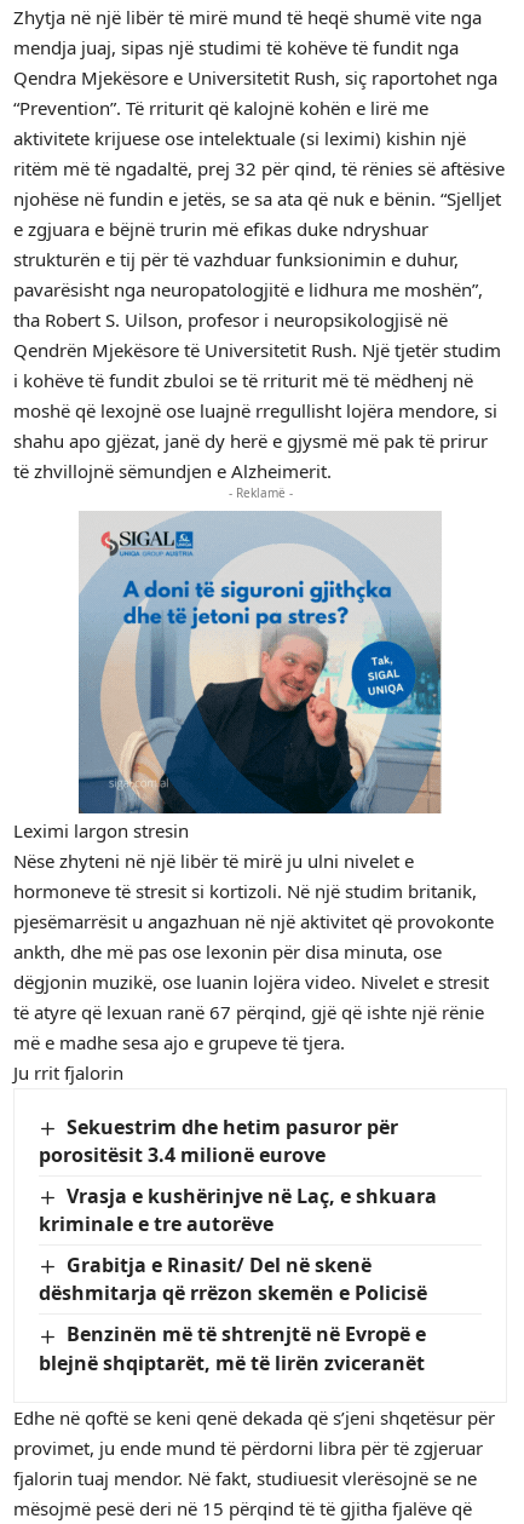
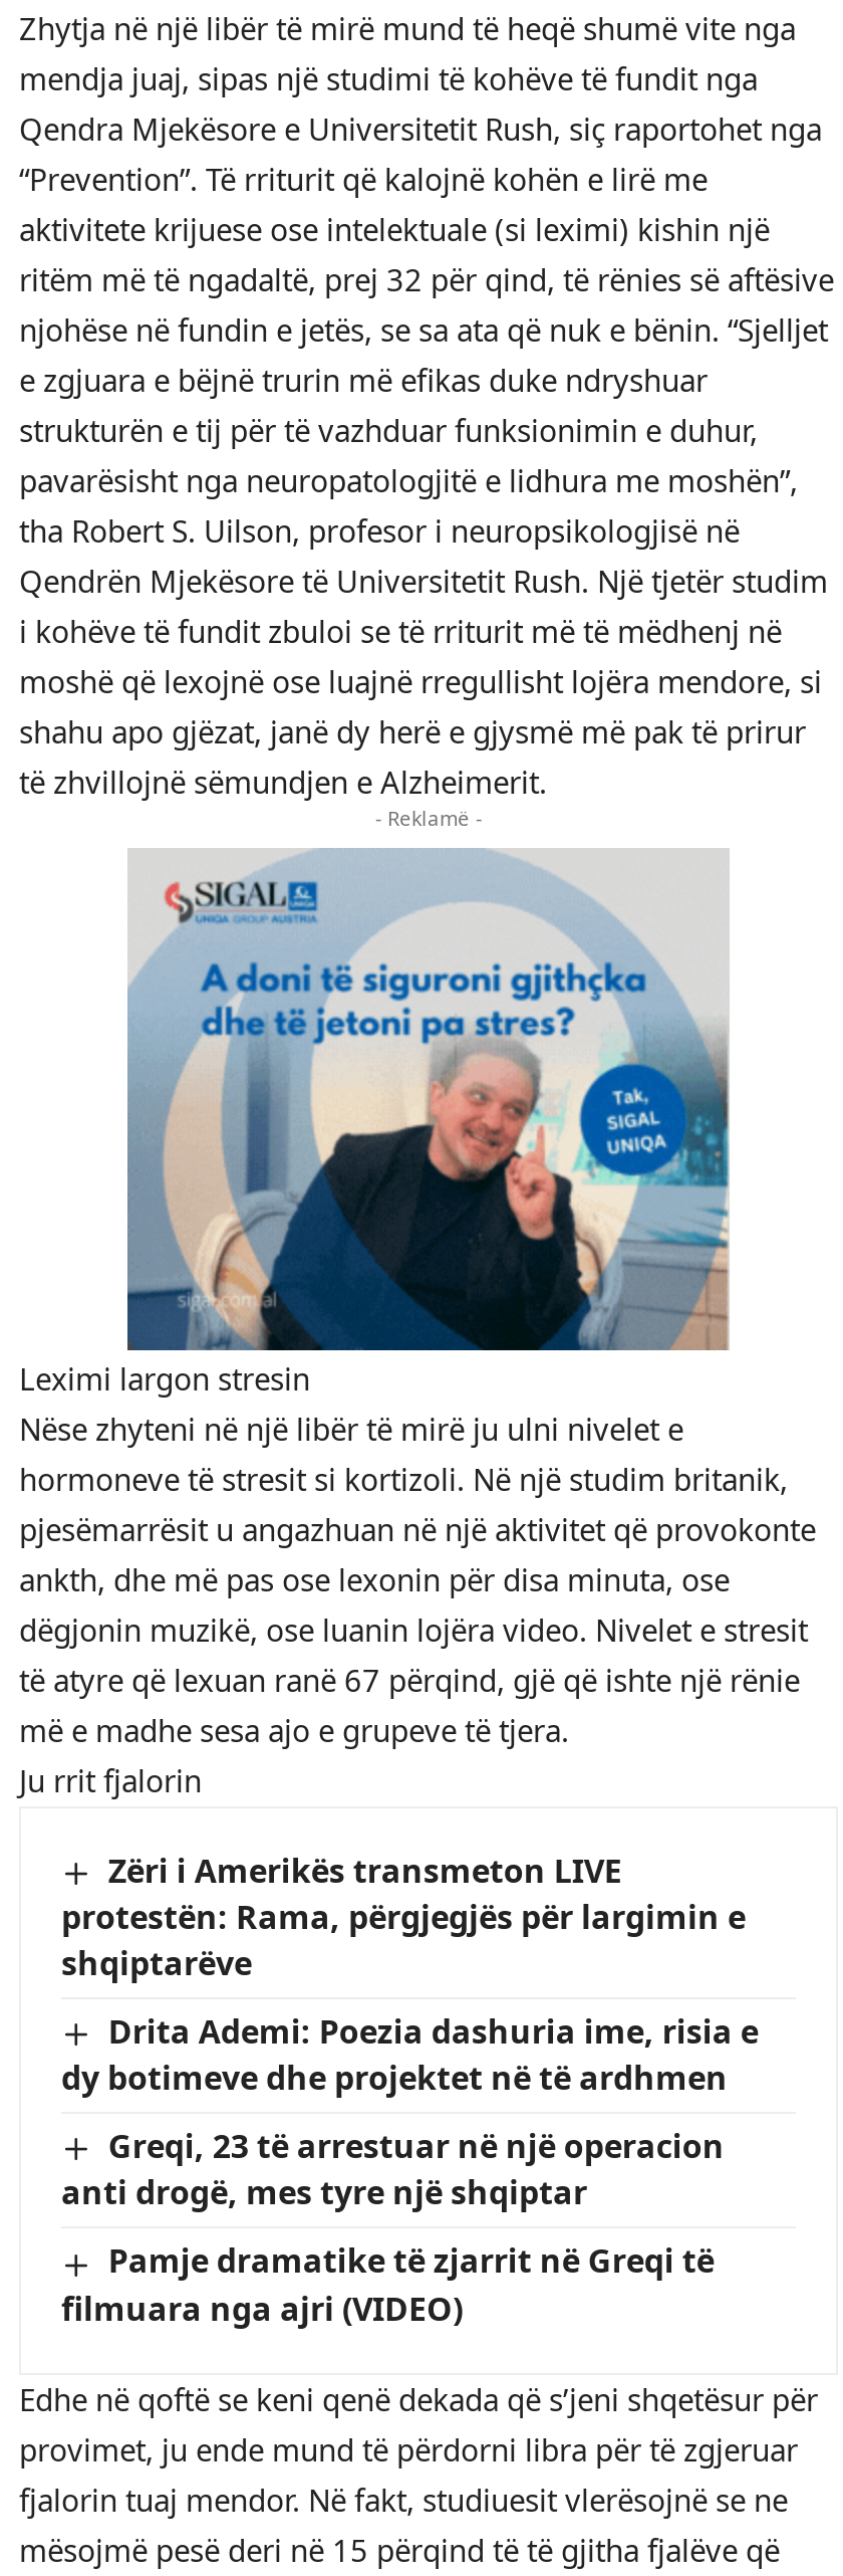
- Sekuestrim dhe hetim pasuror për
- porositësit 3.4 milionë eurove
+ Zëri i Amerikës transmeton LIVE
+ protestën: Rama, përgjegjës për largimin e
+ shqiptarëve

- Vrasja e kushërinjve në Laç, e shkuara
- kriminale e tre autorëve
+ Drita Ademi: Poezia dashuria ime, risia e
+ dy botimeve dhe projektet në të ardhmen

- Grabitja e Rinasit/ Del në skenë
- dëshmitarja që rrëzon skemën e Policisë
+ Greqi, 23 të arrestuar në një operacion
+ anti drogë, mes tyre një shqiptar

- Benzinën më të shtrenjtë në Evropë e
- blejnë shqiptarët, më të lirën zviceranët
+ Pamje dramatike të zjarrit në Greqi të
+ filmuara nga ajri (VIDEO)
